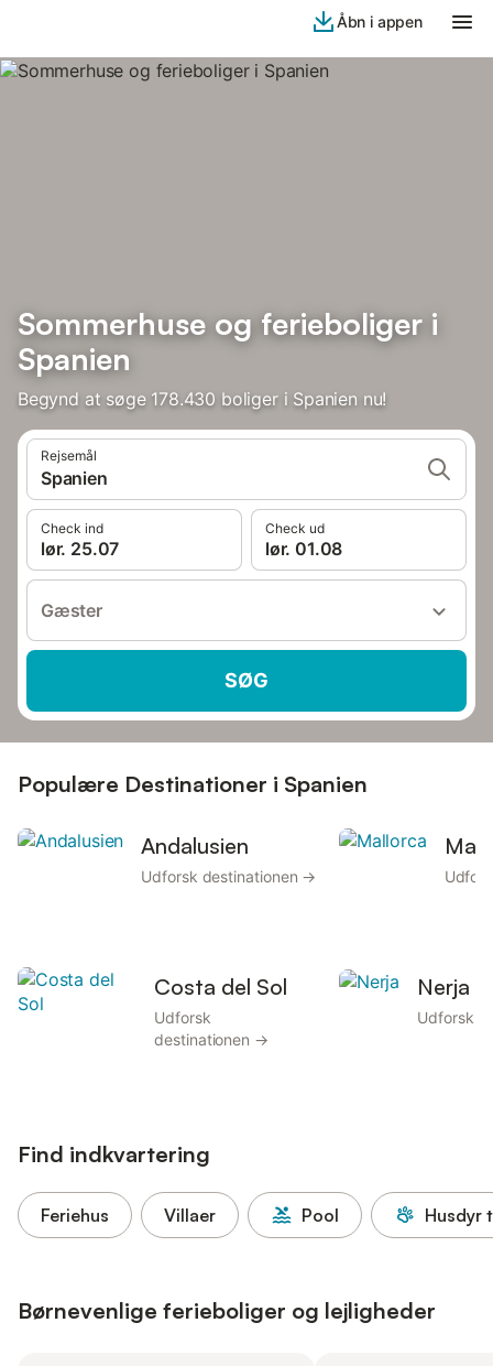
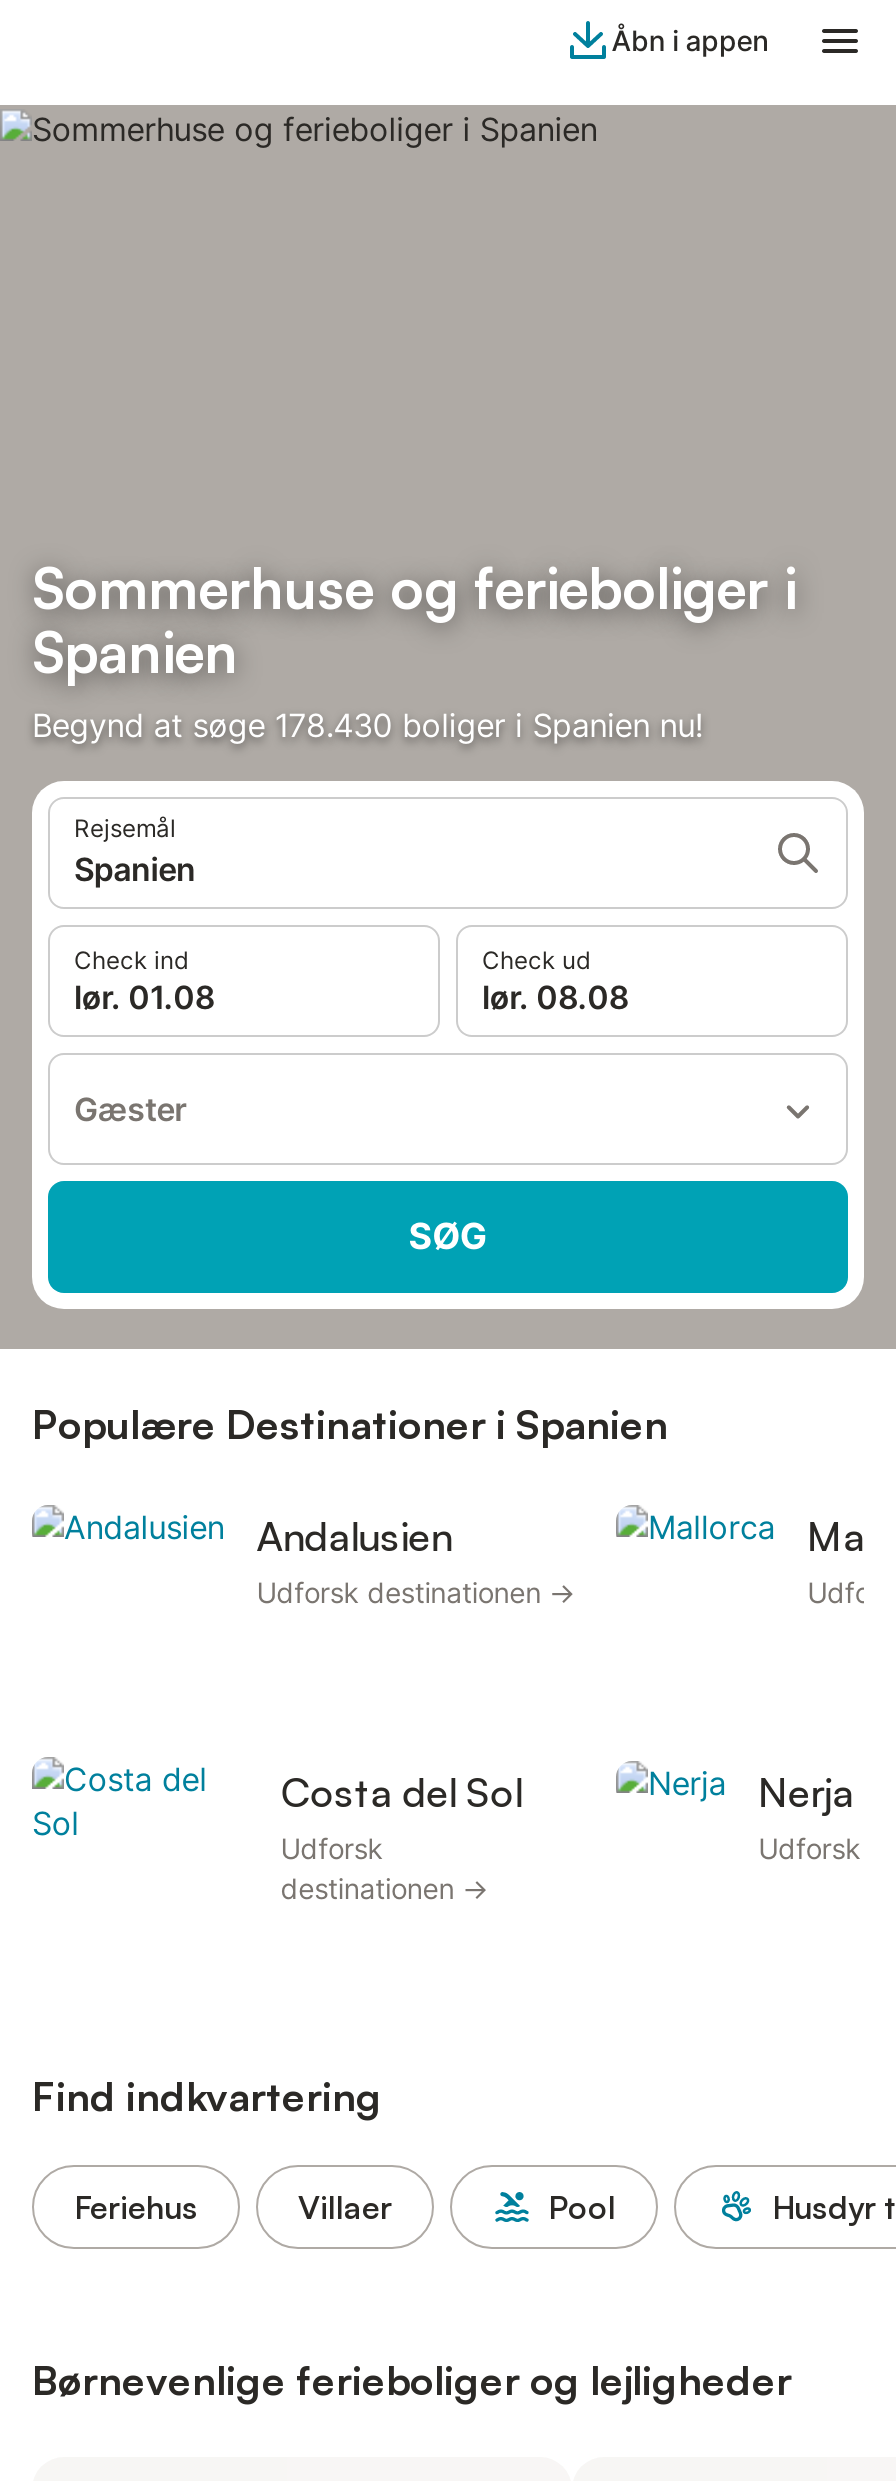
- lør. 25.07
+ lør. 01.08

- lør. 01.08
+ lør. 08.08
